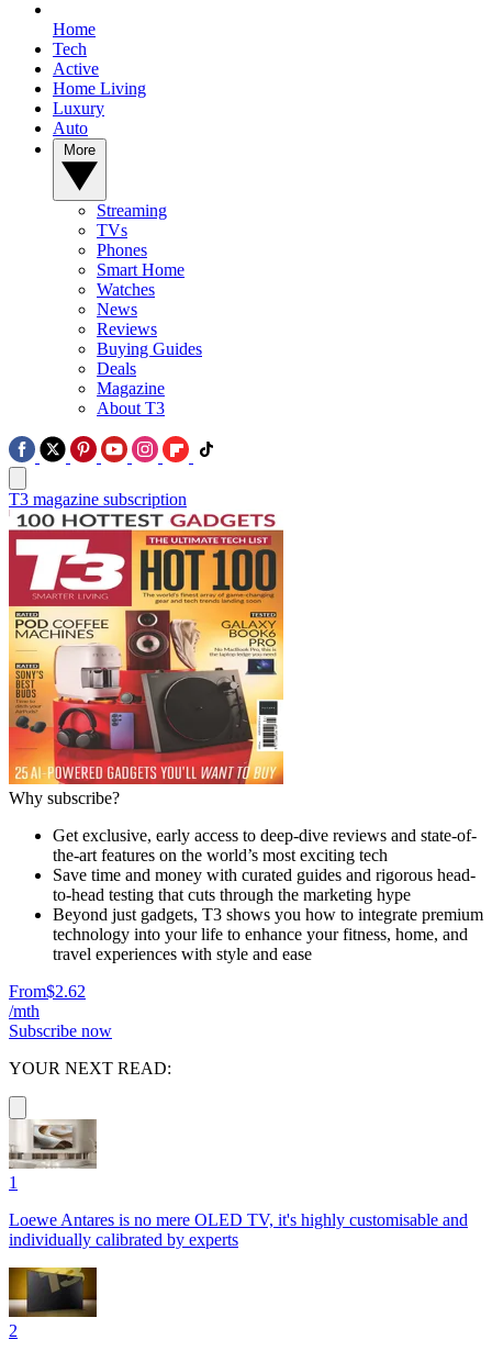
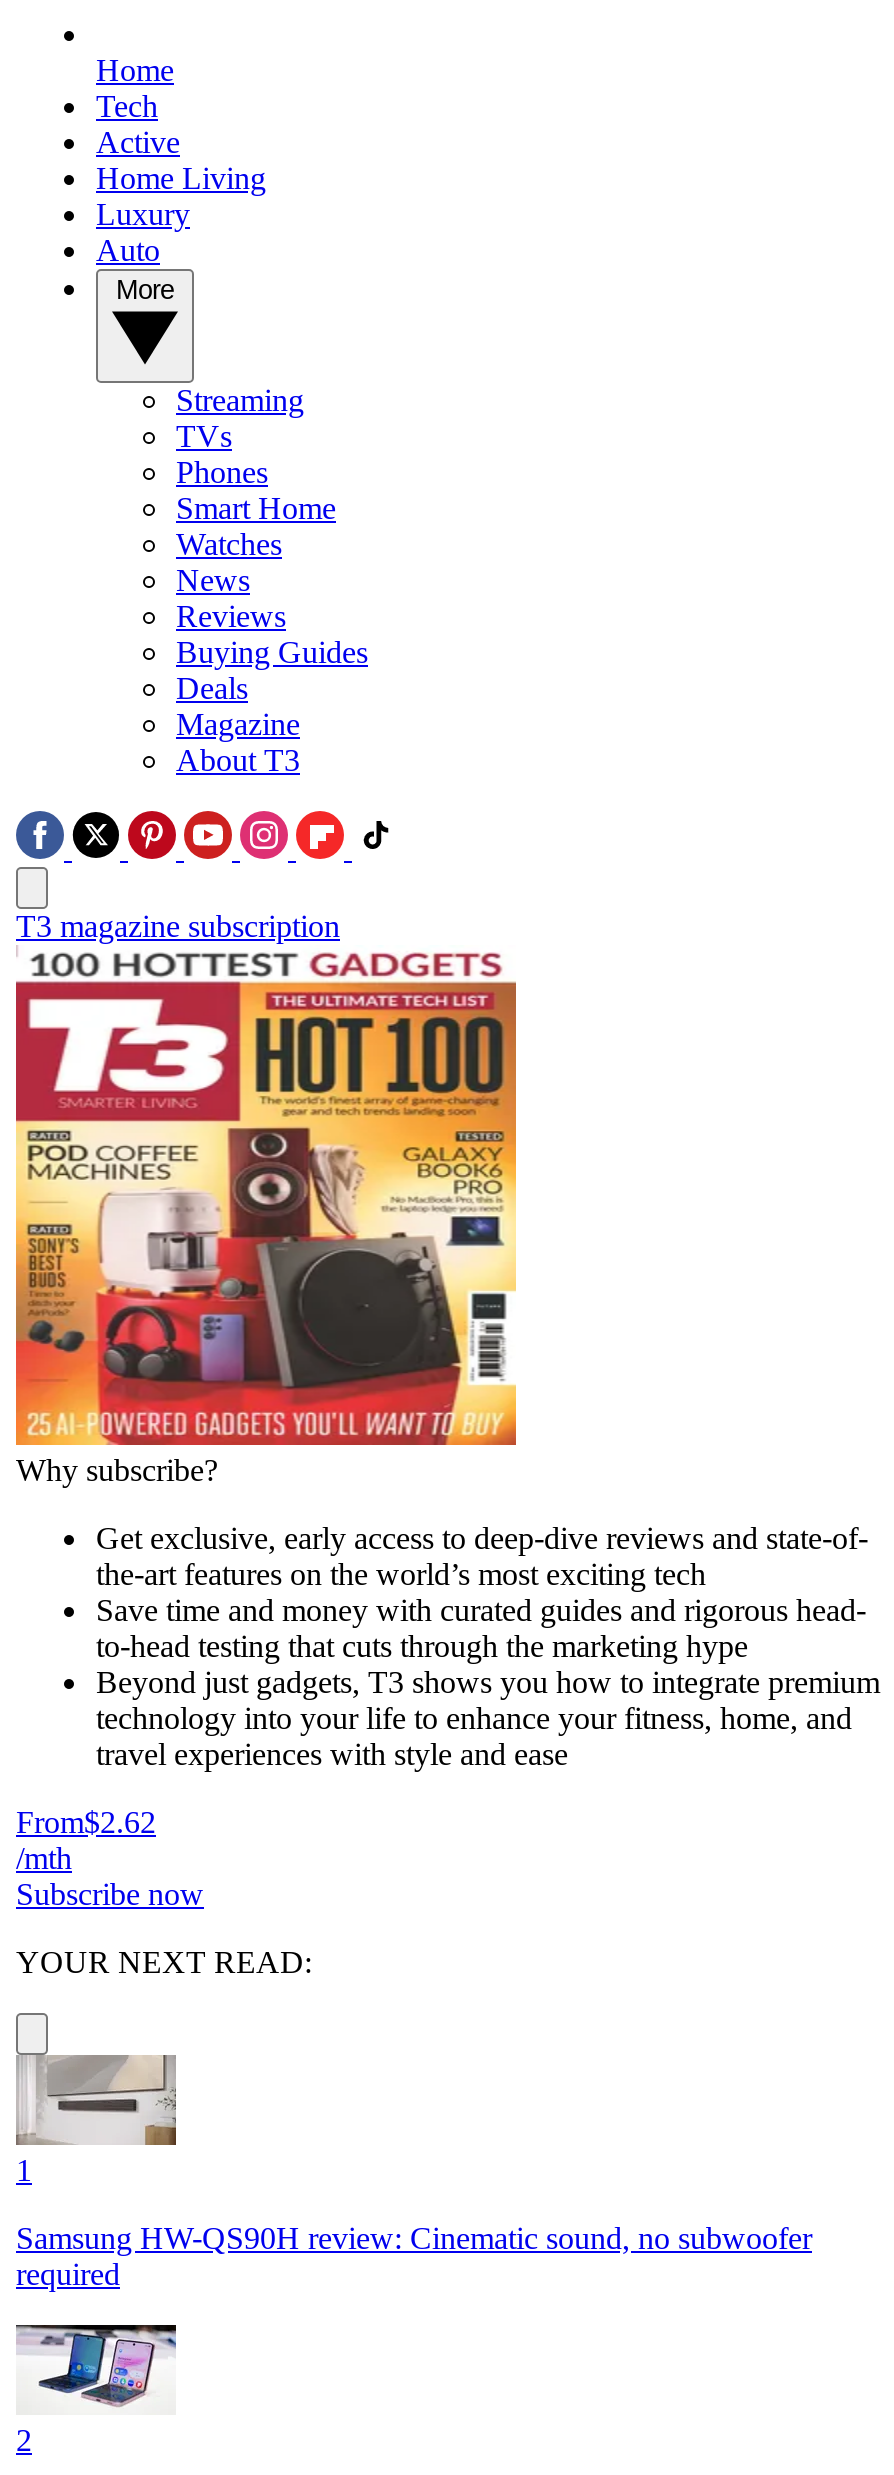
- [image]
- Loewe Antares is no mere OLED TV, it's highly customisable and
- individually calibrated by experts
+ [image]
+ Samsung HW-QS90H review: Cinematic sound, no subwoofer
+ required

- [image]
+ [image]
